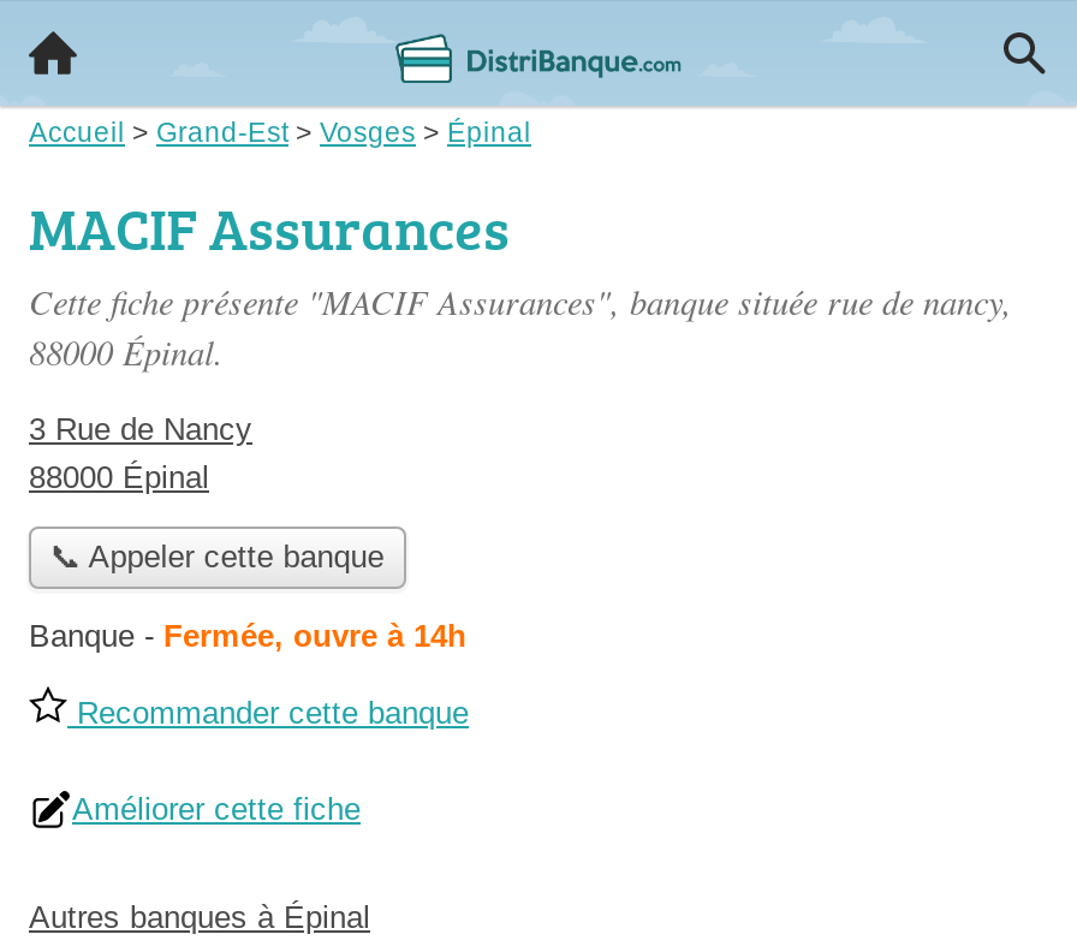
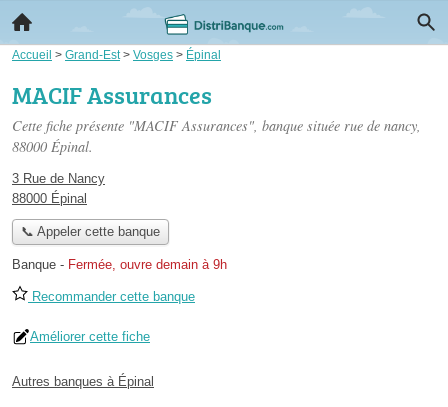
- Banque - Fermée, ouvre à 14h
+ Banque - Fermée, ouvre demain à 9h
